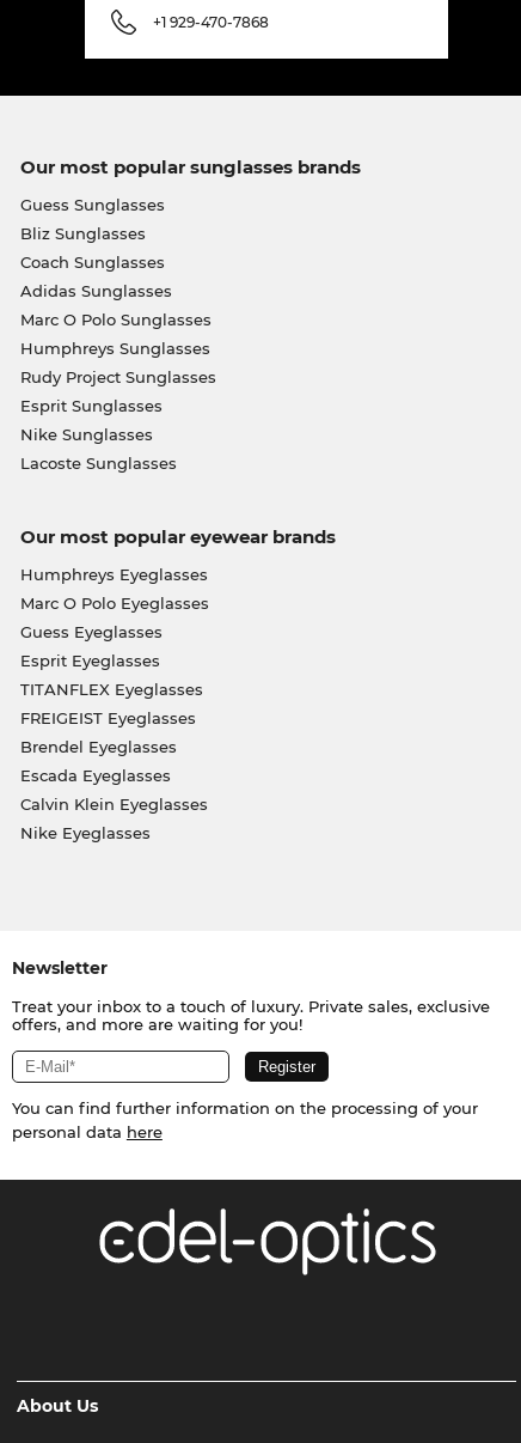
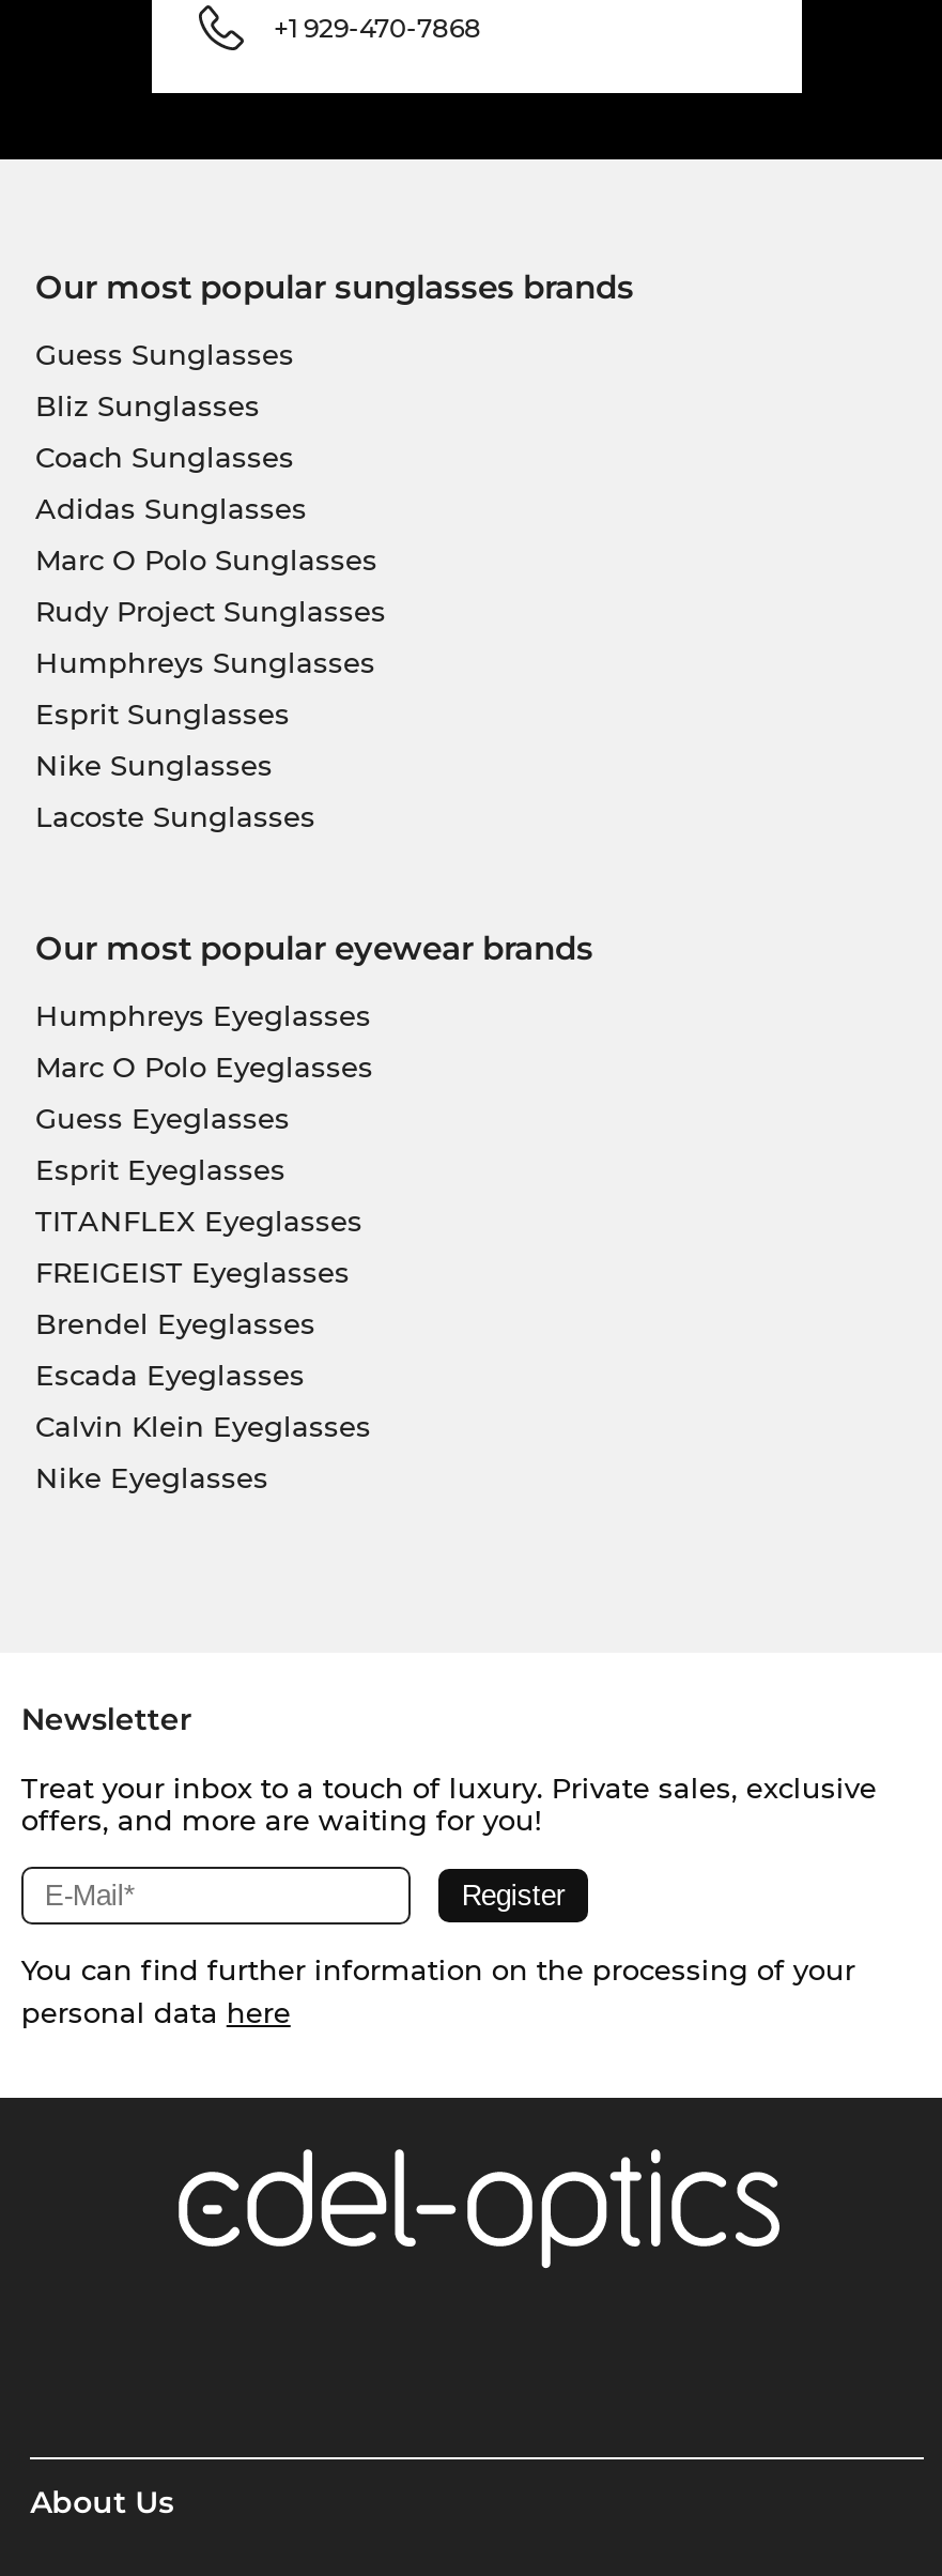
moved down: Humphreys Sunglasses

moved up: Rudy Project Sunglasses
